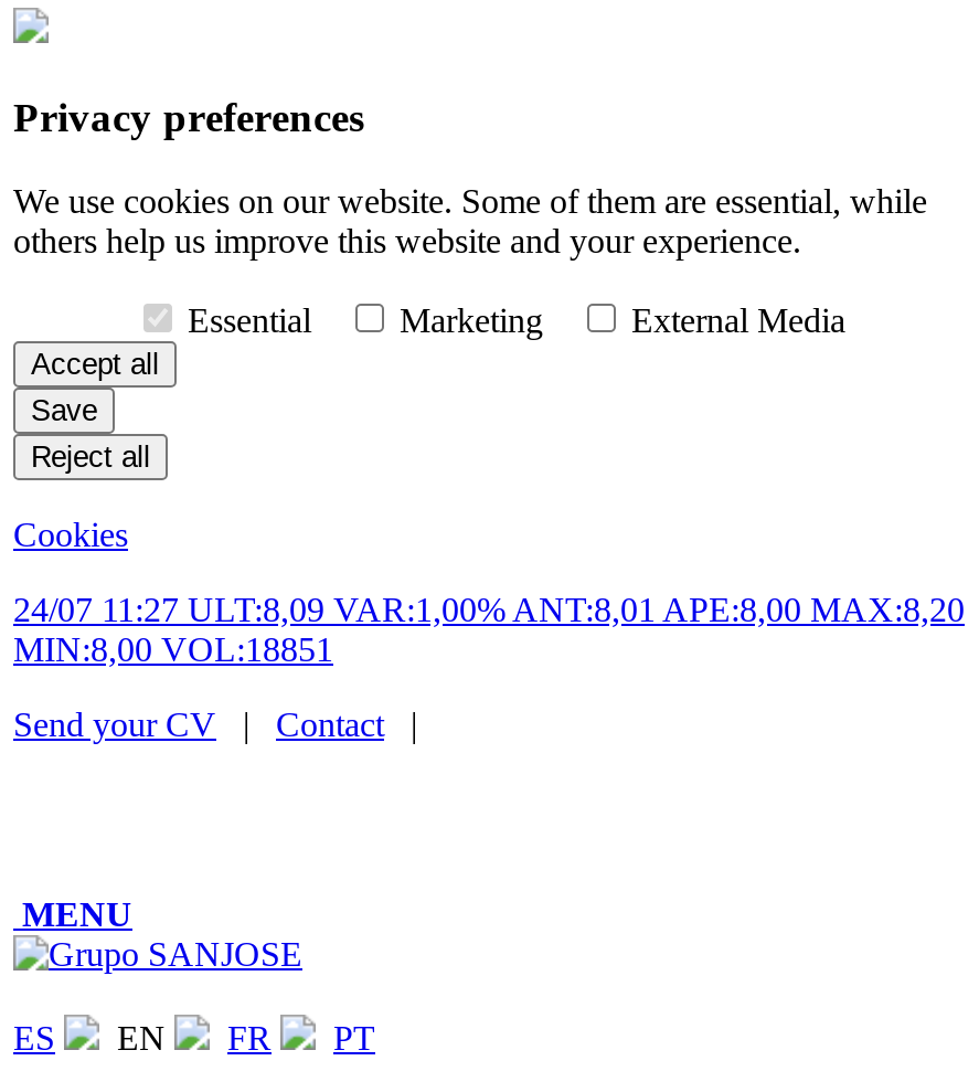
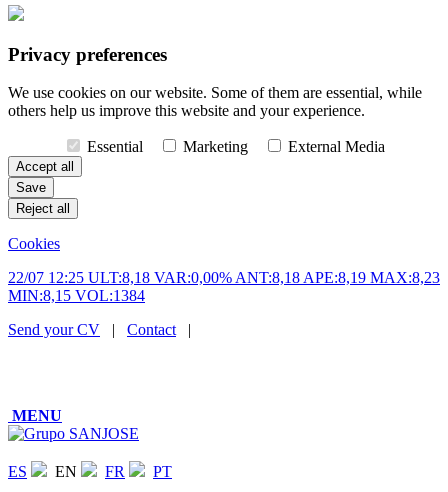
- 24/07 11:27 ULT:8,09 VAR:1,00% ANT:8,01 APE:8,00 MAX:8,20
- MIN:8,00 VOL:18851
+ 22/07 12:25 ULT:8,18 VAR:0,00% ANT:8,18 APE:8,19 MAX:8,23
+ MIN:8,15 VOL:1384
